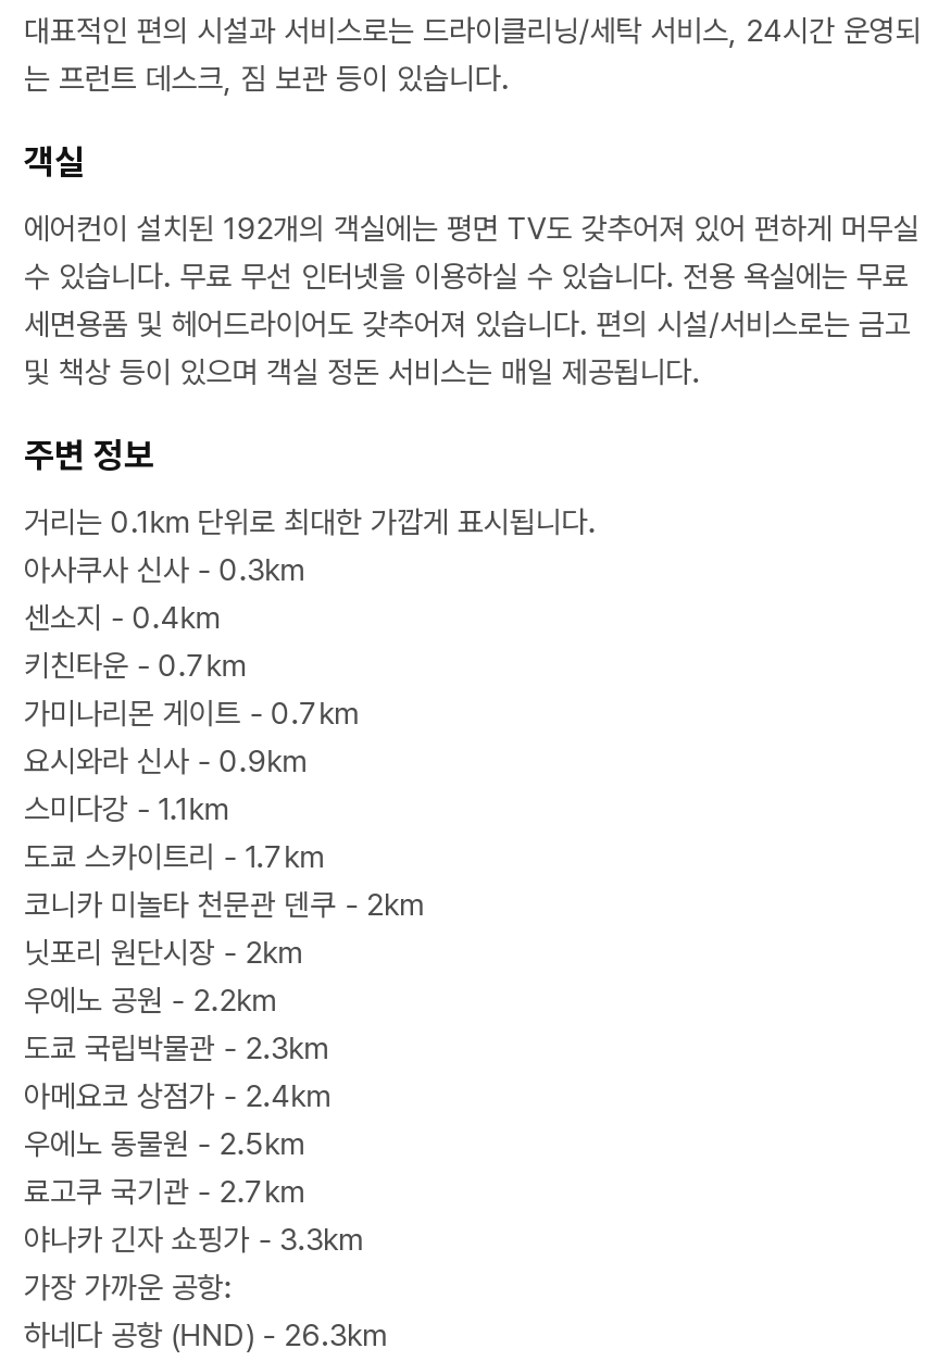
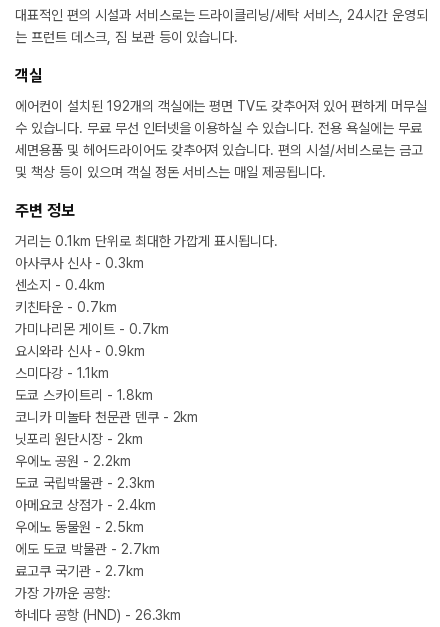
- 도쿄 스카이트리 - 1.7km
+ 도쿄 스카이트리 - 1.8km

+ 에도 도쿄 박물관 - 2.7km

moved down: 료고쿠 국기관 - 2.7km

- 야나카 긴자 쇼핑가 - 3.3km
